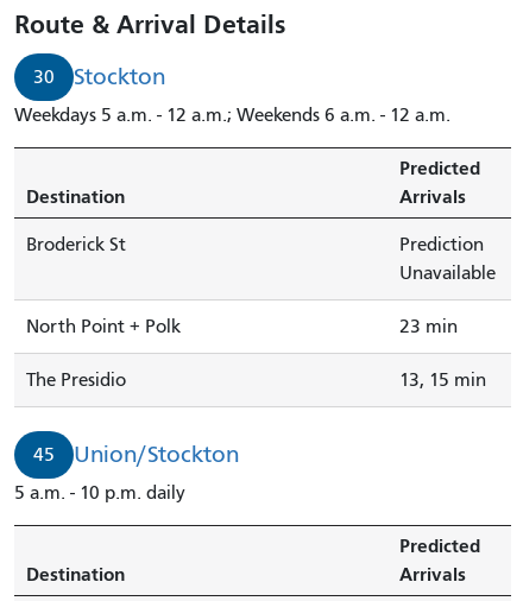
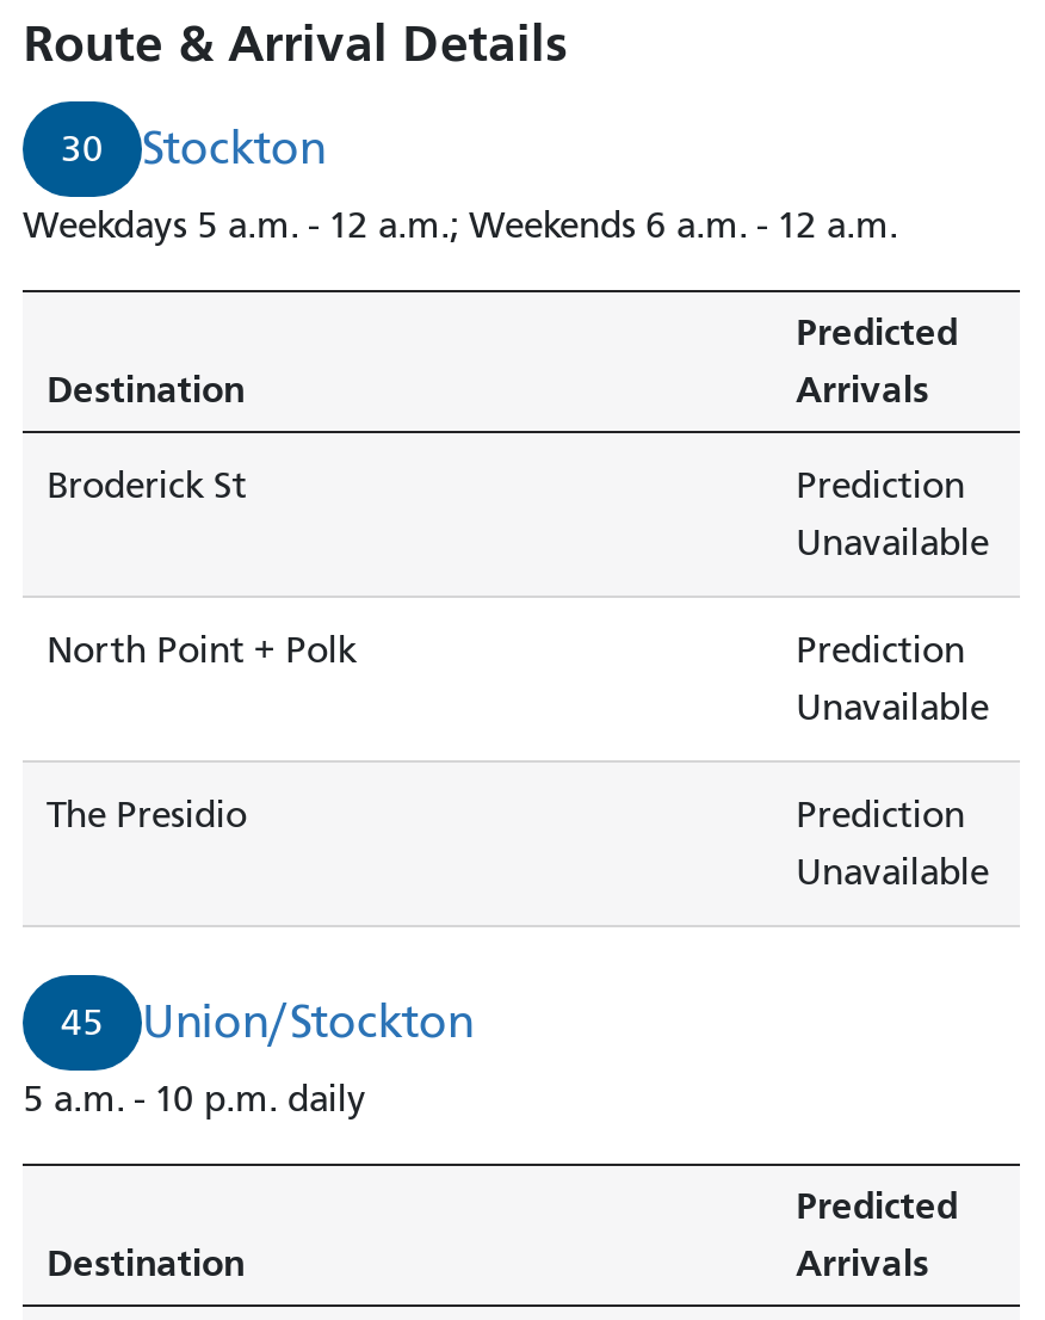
- 23 min
+ Prediction
+ Unavailable

- 13, 15 min
+ Prediction
+ Unavailable
